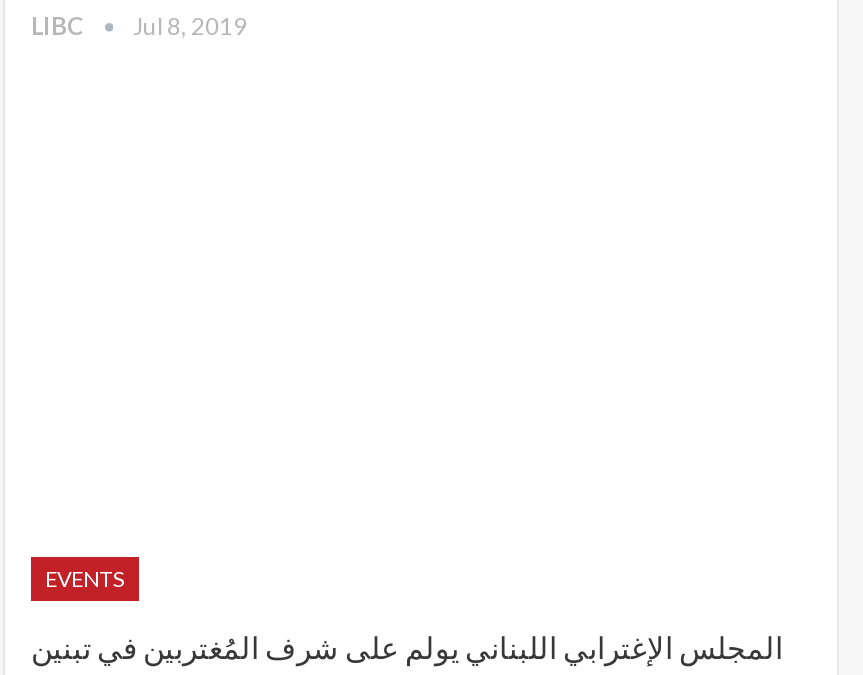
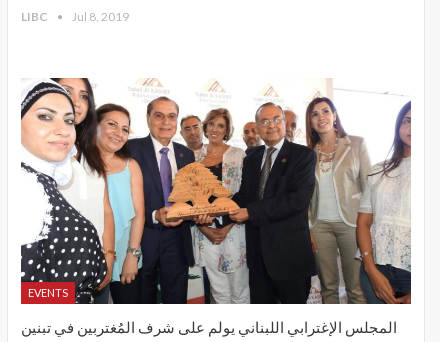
+ [image]
